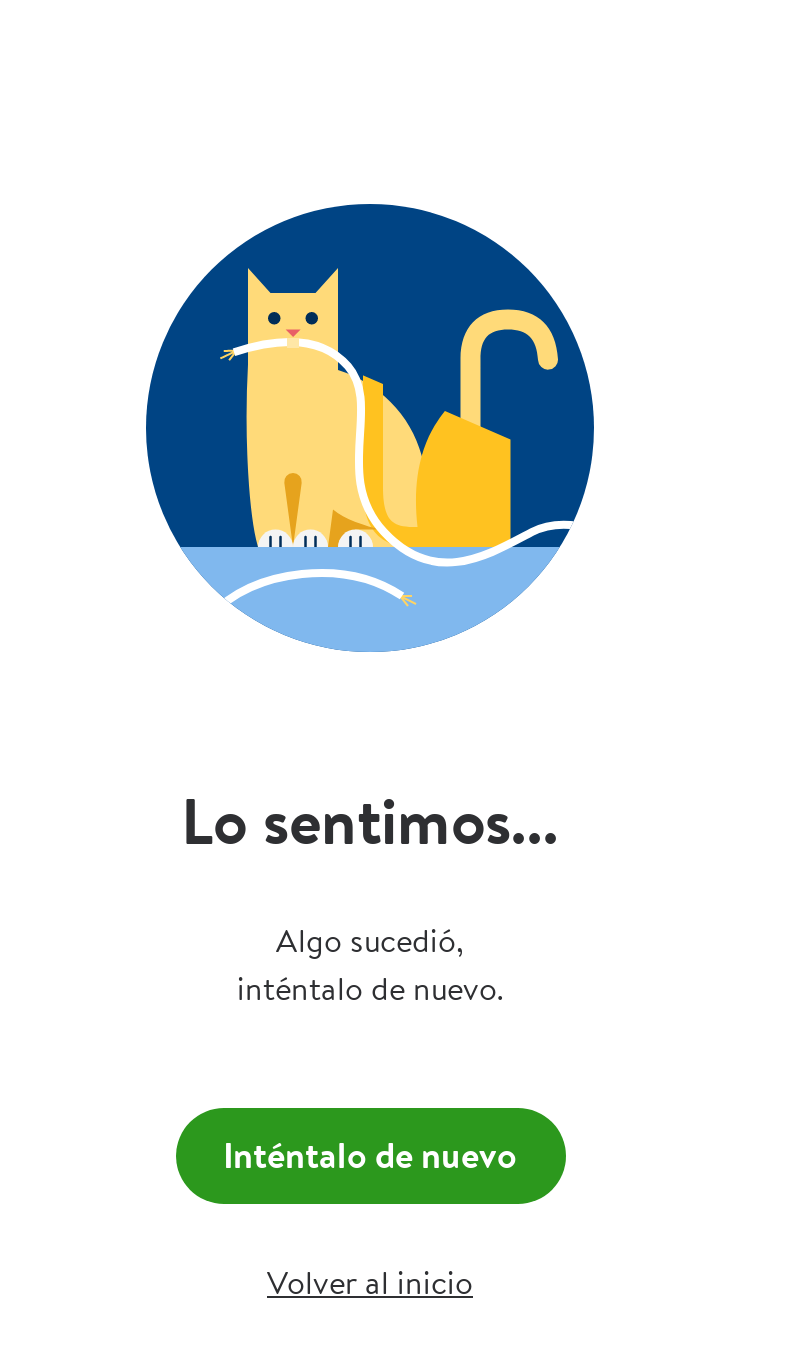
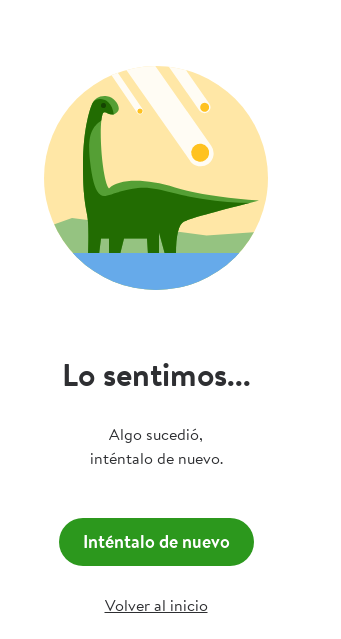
- [image]
+ [image]
